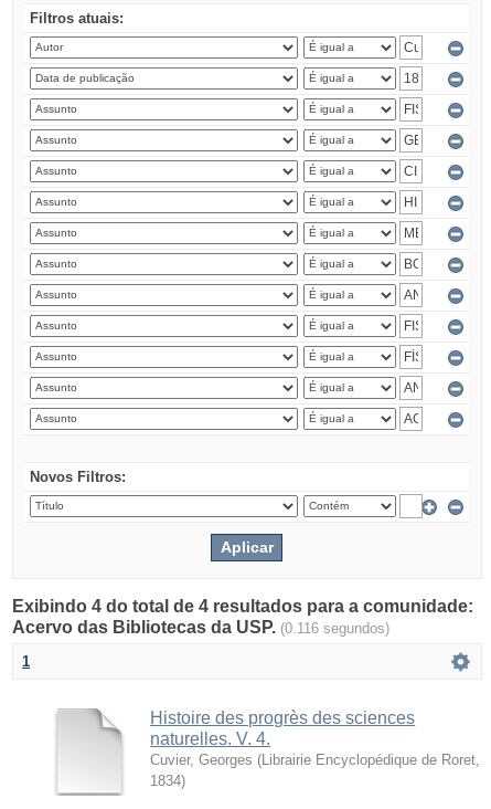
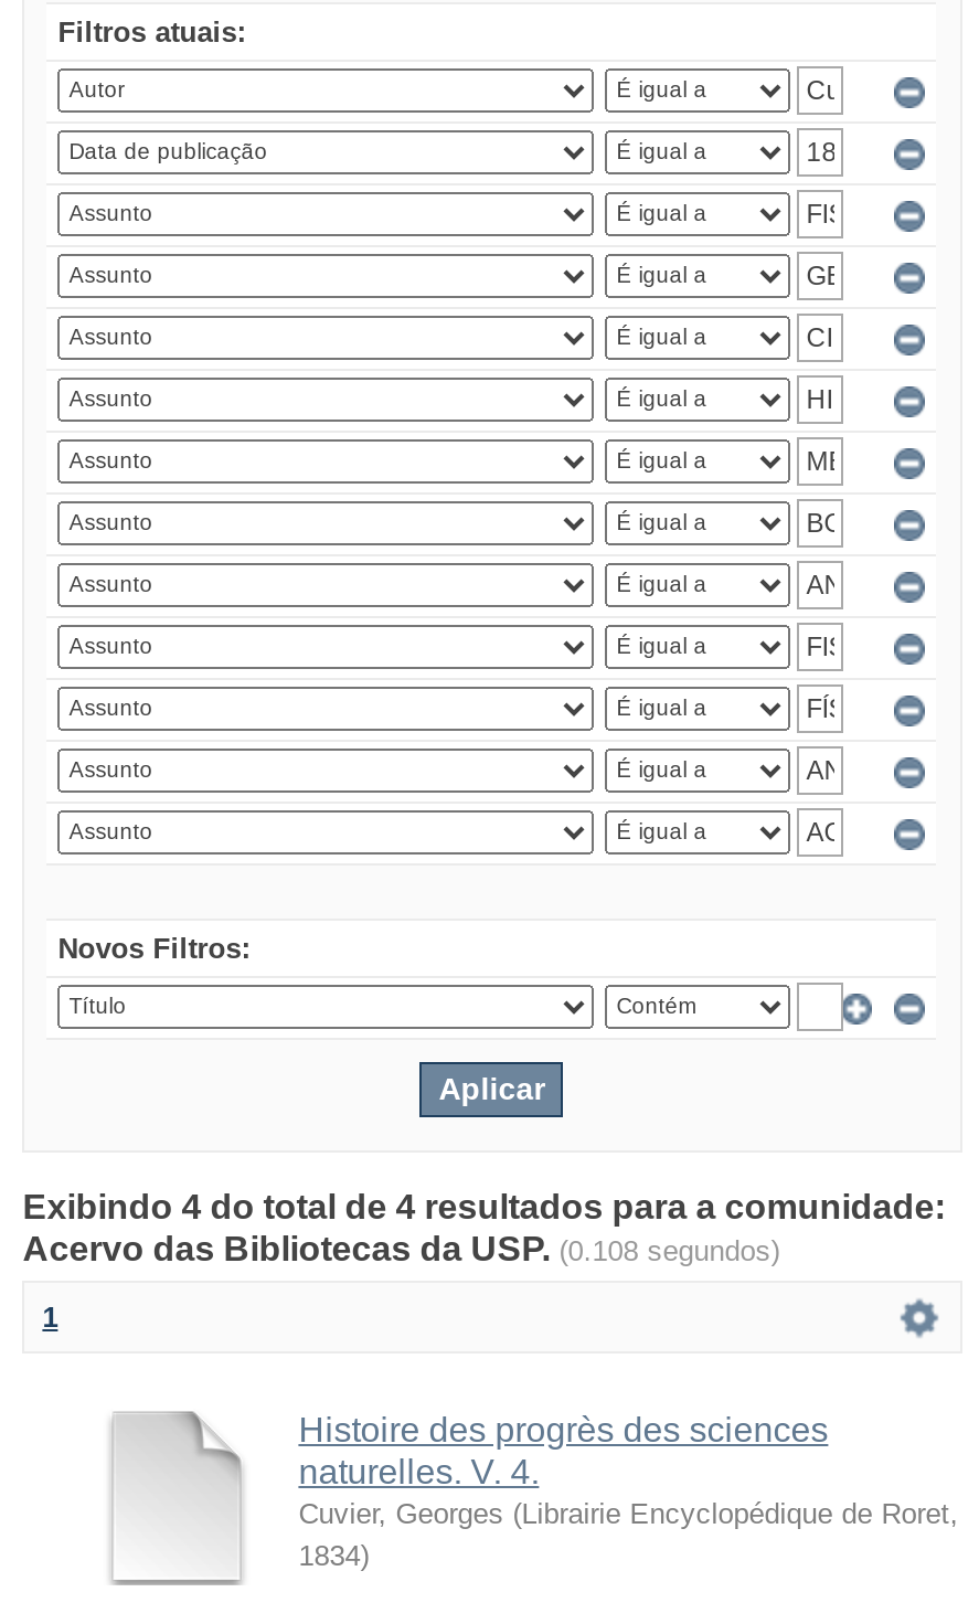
- Acervo das Bibliotecas da USP. (0.116 segundos)
+ Acervo das Bibliotecas da USP. (0.108 segundos)
